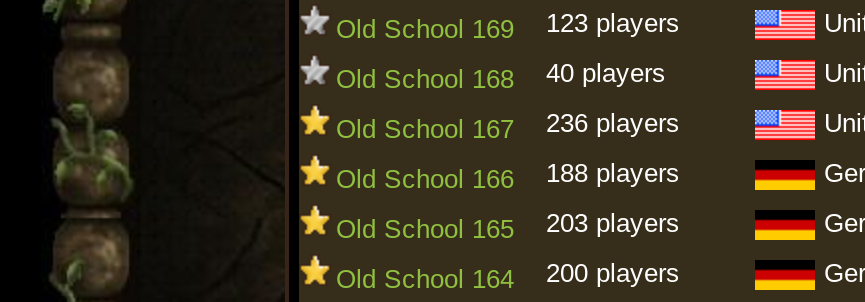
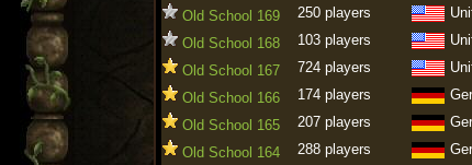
- Old School 169 123 players
+ Old School 169 250 players

- Old School 168 40 players
+ Old School 168 103 players

- Old School 167 236 players
+ Old School 167 724 players

- Old School 166 188 players
+ Old School 166 174 players

- Old School 165 203 players
+ Old School 165 207 players

- Old School 164 200 players
+ Old School 164 288 players
